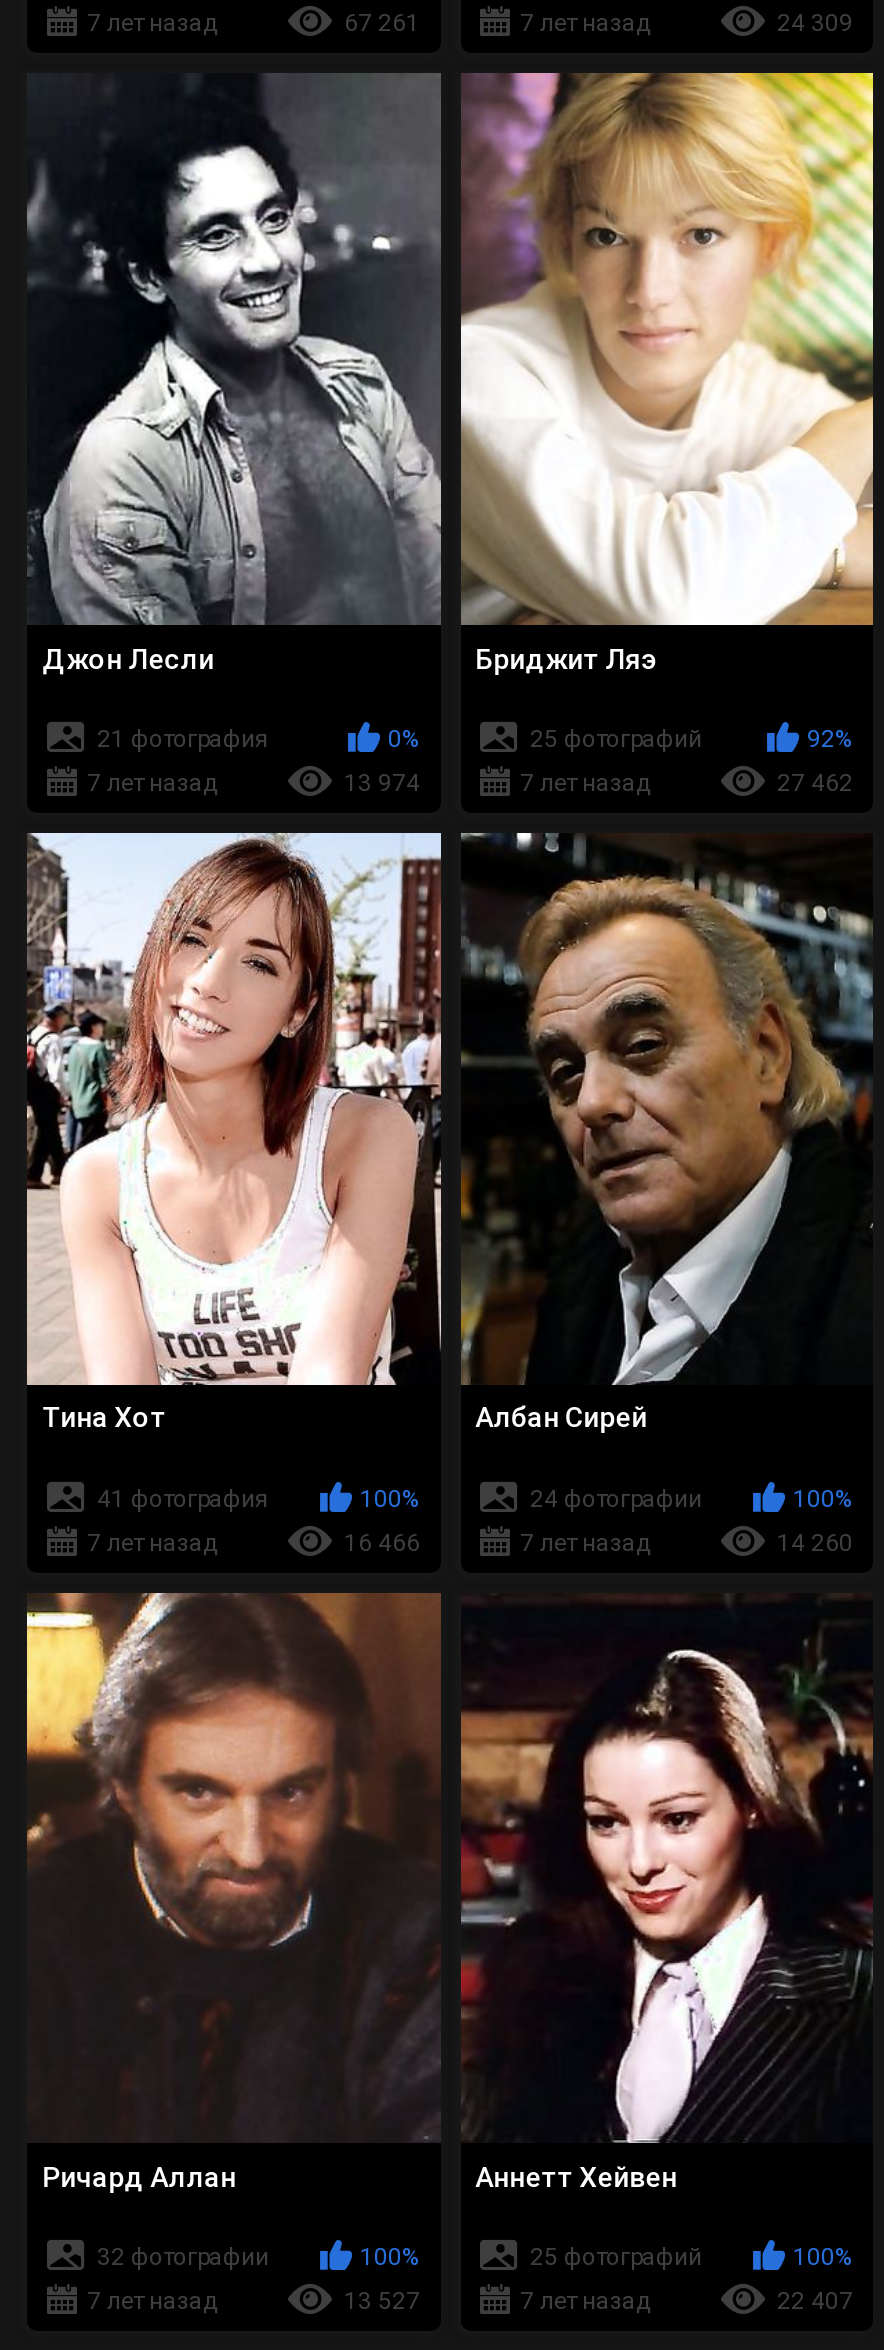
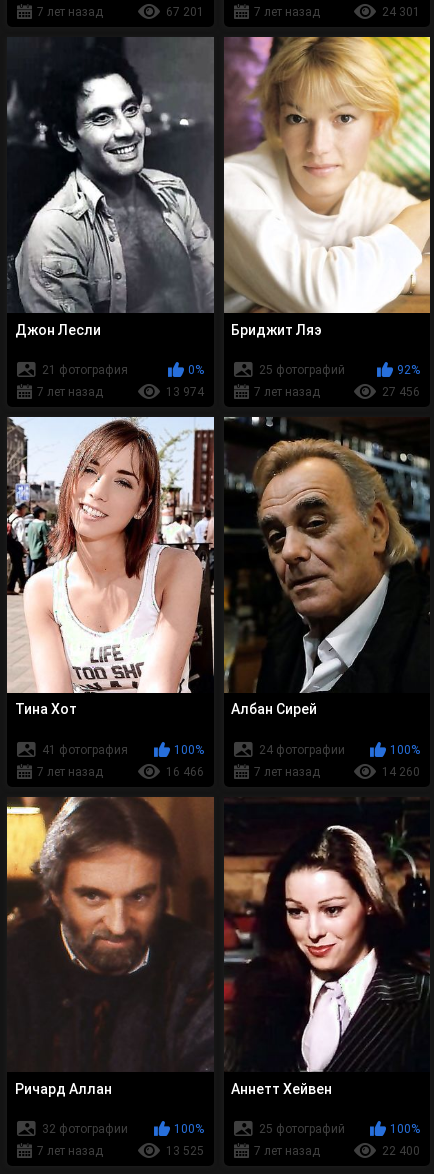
- 67 261
+ 67 201

- 24 309
+ 24 301

- 27 462
+ 27 456

- 13 527
+ 13 525

- 22 407
+ 22 400
